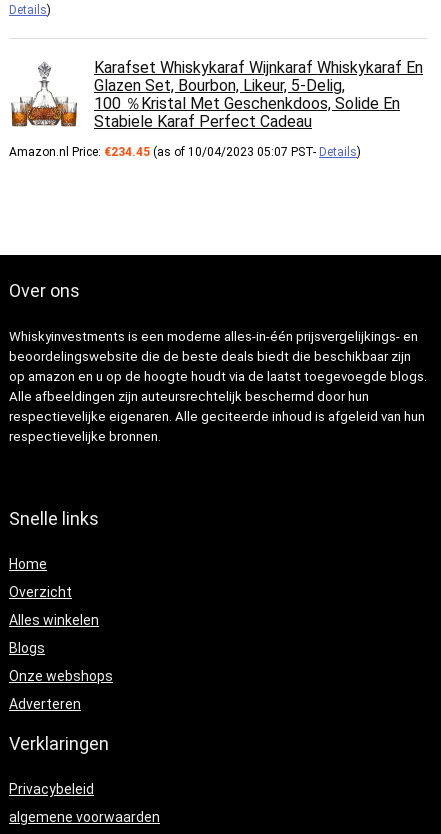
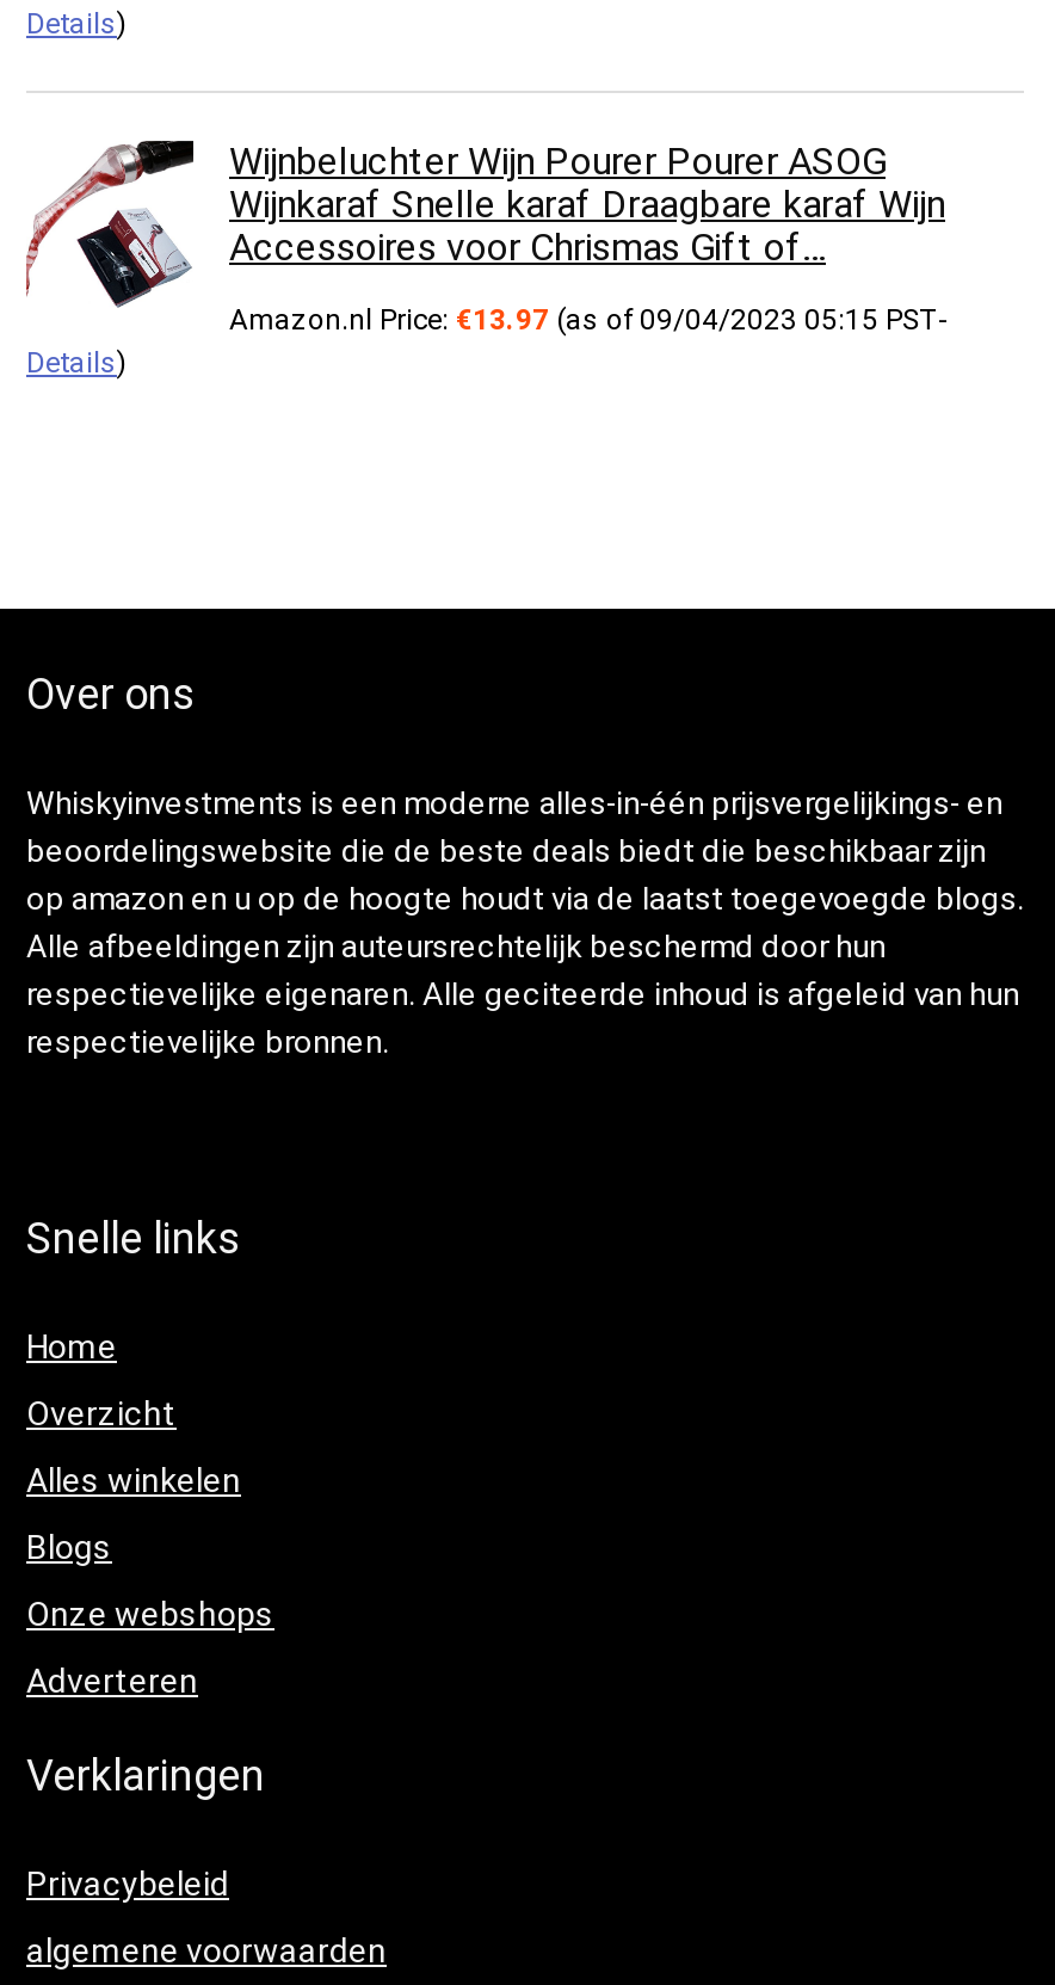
- [image]
- Karafset Whiskykaraf Wijnkaraf Whiskykaraf En
- Glazen Set, Bourbon, Likeur, 5-Delig,
- 100 ％Kristal Met Geschenkdoos, Solide En
- Stabiele Karaf Perfect Cadeau
+ [image]
+ Wijnbeluchter Wijn Pourer Pourer ASOG
+ Wijnkaraf Snelle karaf Draagbare karaf Wijn
+ Accessoires voor Chrismas Gift of…

- Amazon.nl Price: €234.45 (as of 10/04/2023 05:07 PST- Details)
+ Amazon.nl Price: €13.97 (as of 09/04/2023 05:15 PST-
+ Details)
